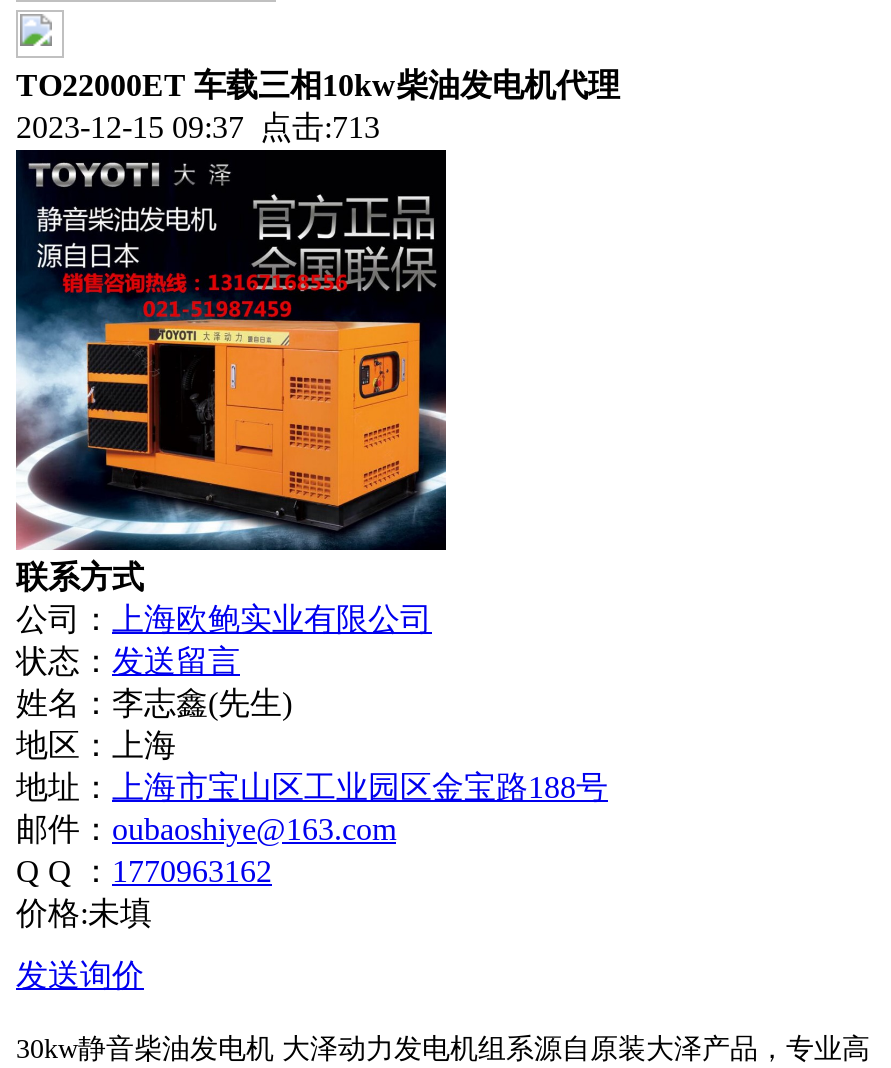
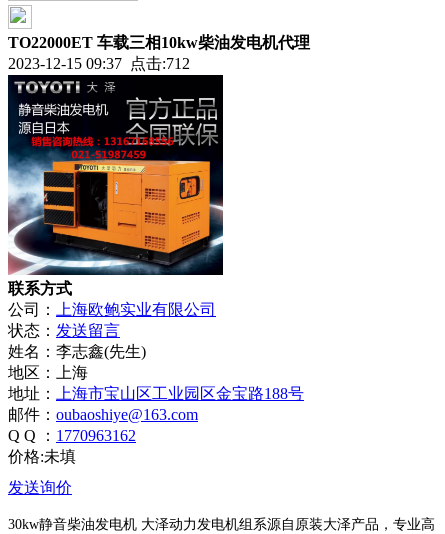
- 2023-12-15 09:37 点击:713
+ 2023-12-15 09:37 点击:712
